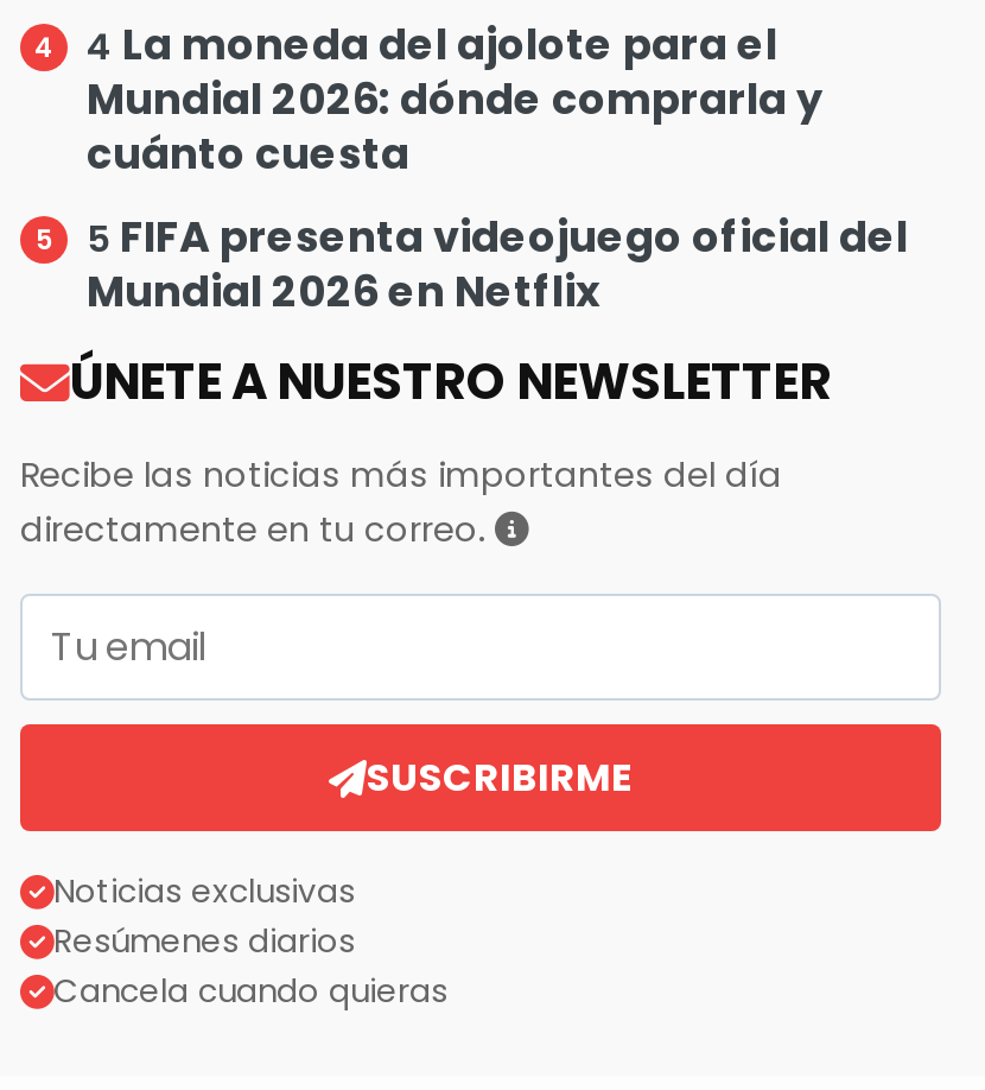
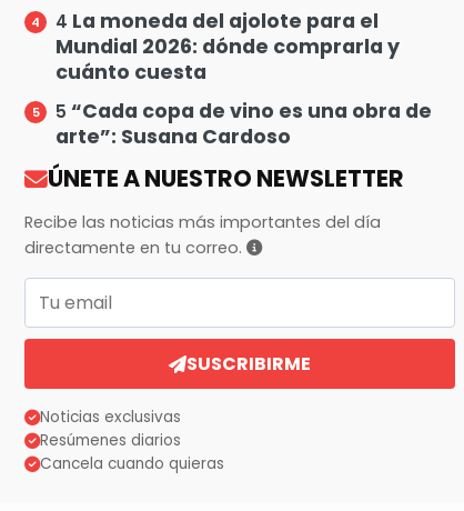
- 5 FIFA presenta videojuego oficial del
- Mundial 2026 en Netflix
+ 5 “Cada copa de vino es una obra de
+ arte”: Susana Cardoso
